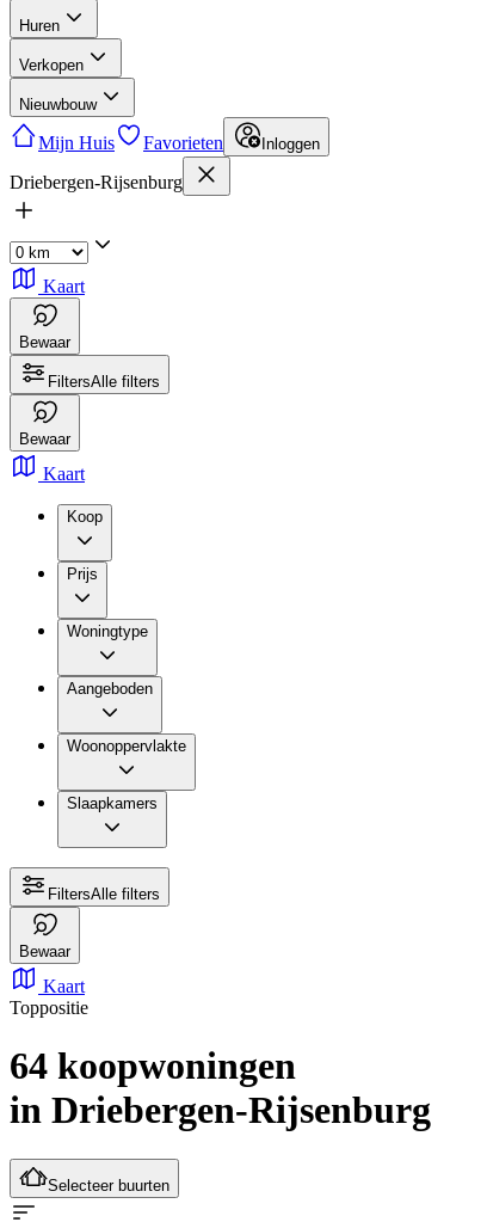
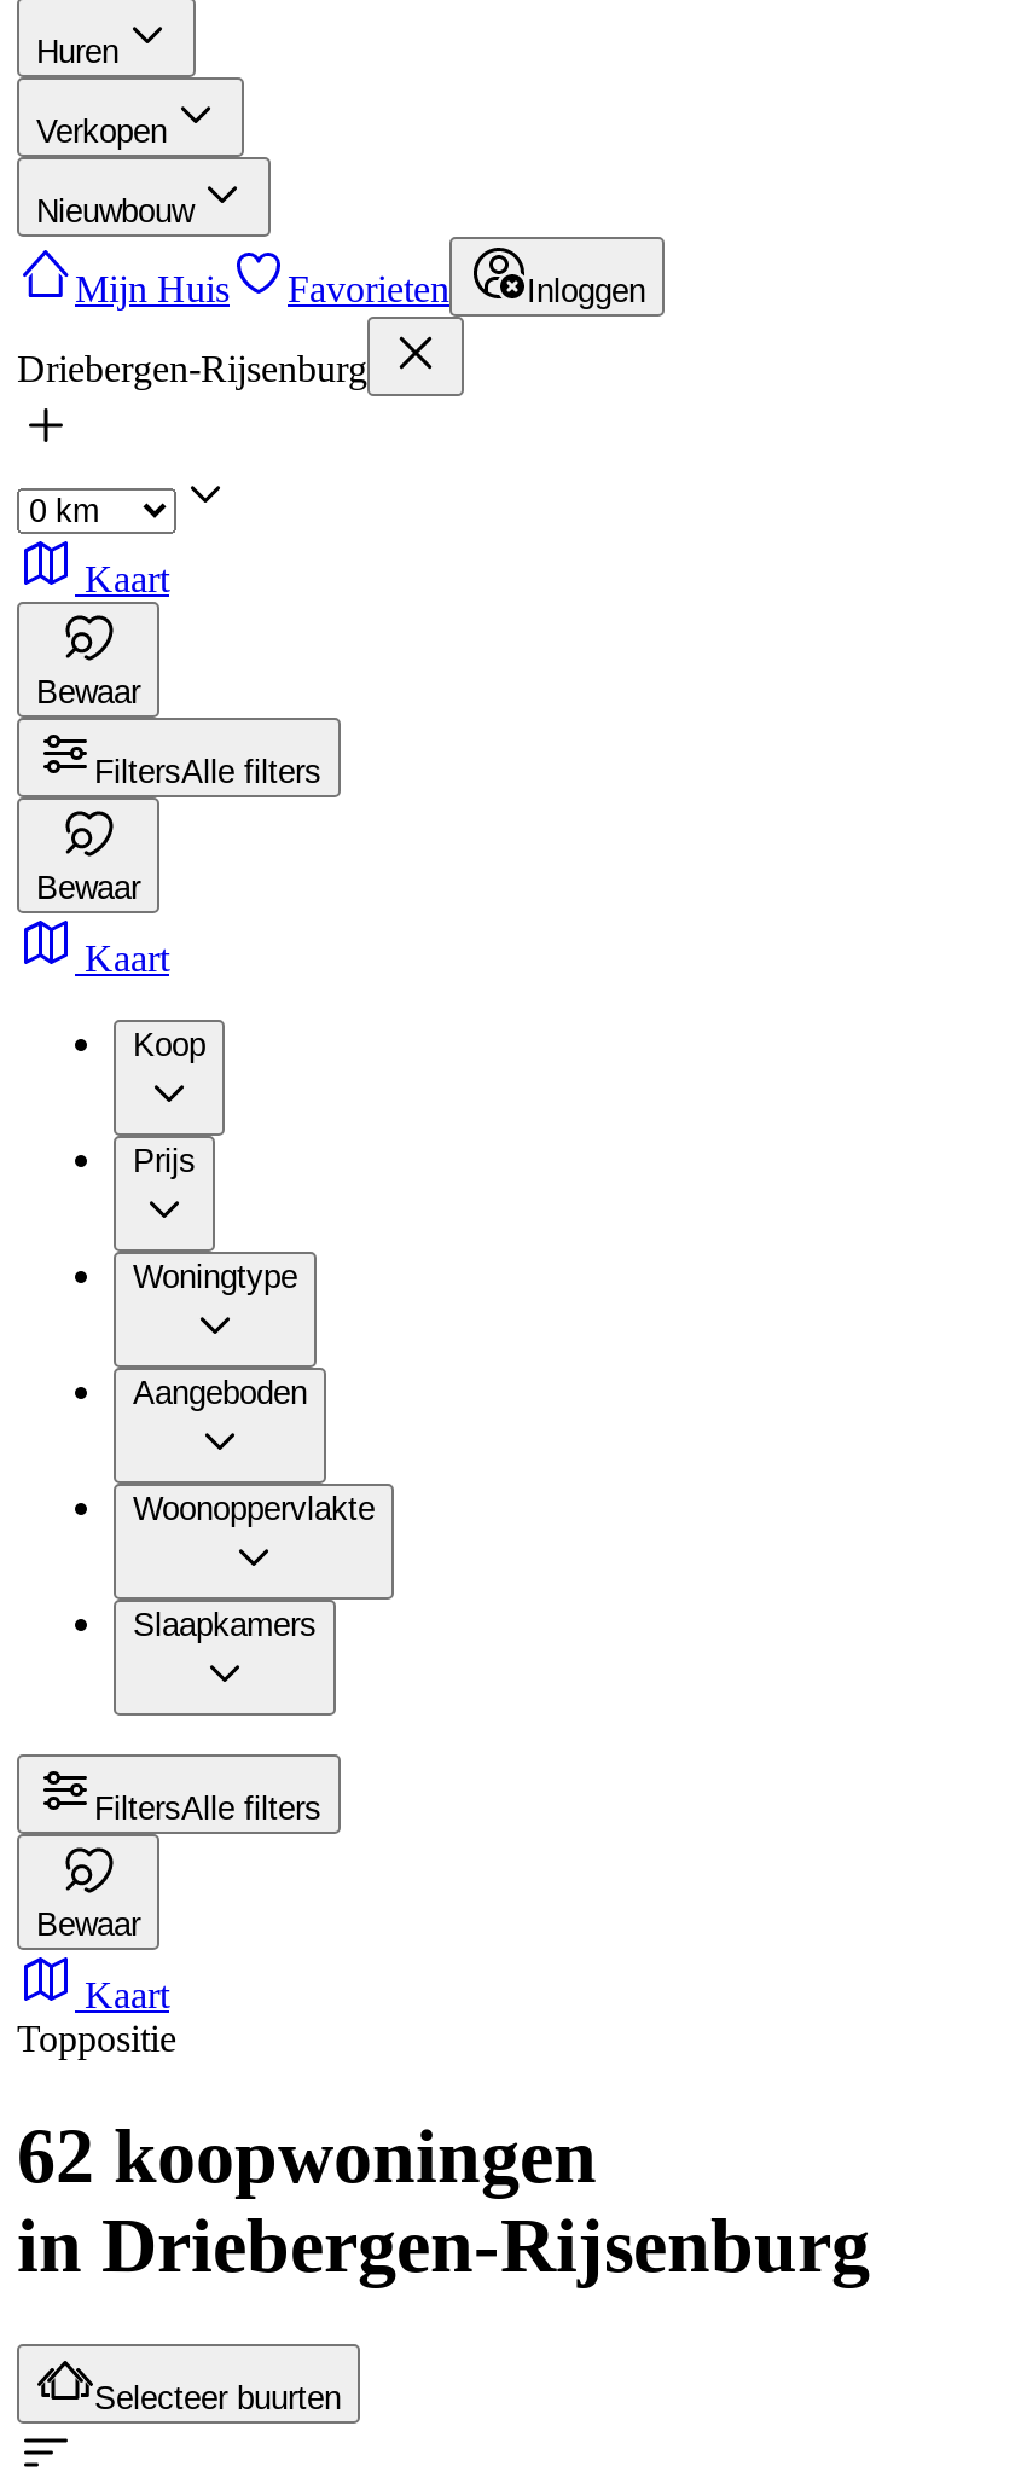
- 64 koopwoningen
+ 62 koopwoningen
